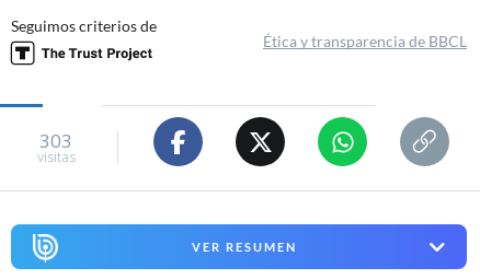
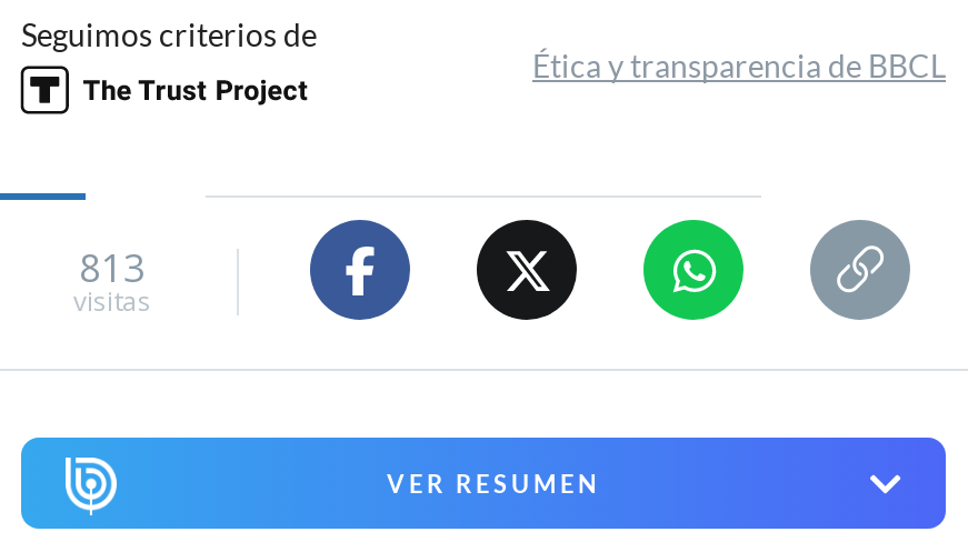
- 303
+ 813
